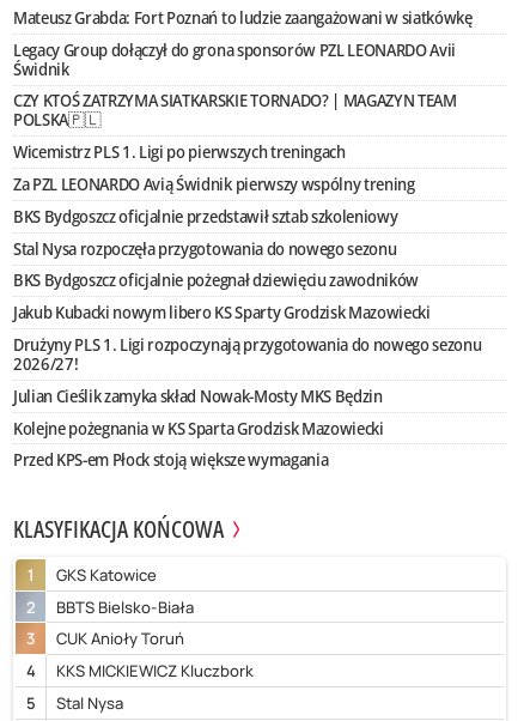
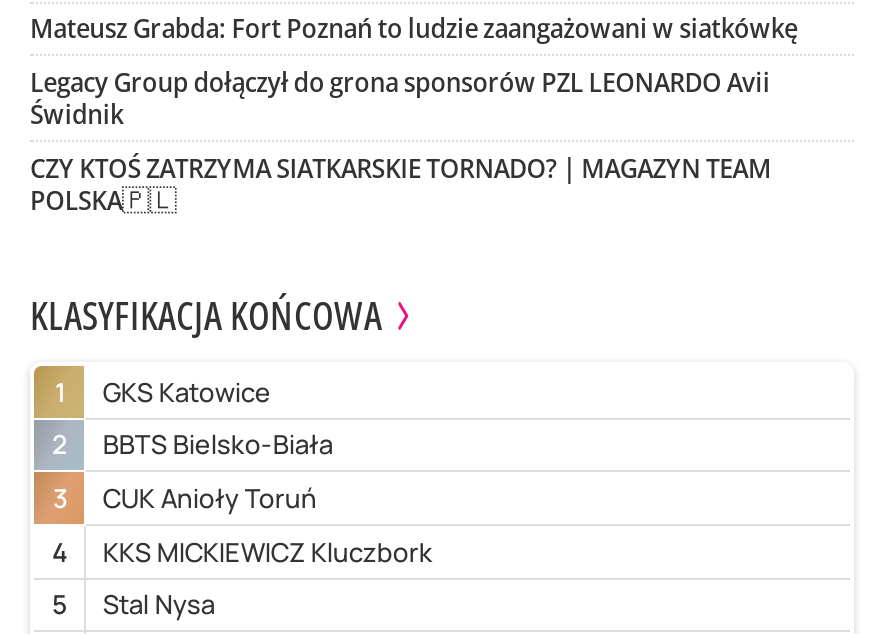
- Wicemistrz PLS 1. Ligi po pierwszych treningach
- Za PZL LEONARDO Avią Świdnik pierwszy wspólny trening
- BKS Bydgoszcz oficjalnie przedstawił sztab szkoleniowy
- Stal Nysa rozpoczęła przygotowania do nowego sezonu
- BKS Bydgoszcz oficjalnie pożegnał dziewięciu zawodników
- Jakub Kubacki nowym libero KS Sparty Grodzisk Mazowiecki
- Drużyny PLS 1. Ligi rozpoczynają przygotowania do nowego sezonu
- 2026/27!
- Julian Cieślik zamyka skład Nowak-Mosty MKS Będzin
- Kolejne pożegnania w KS Sparta Grodzisk Mazowiecki
- Przed KPS-em Płock stoją większe wymagania
